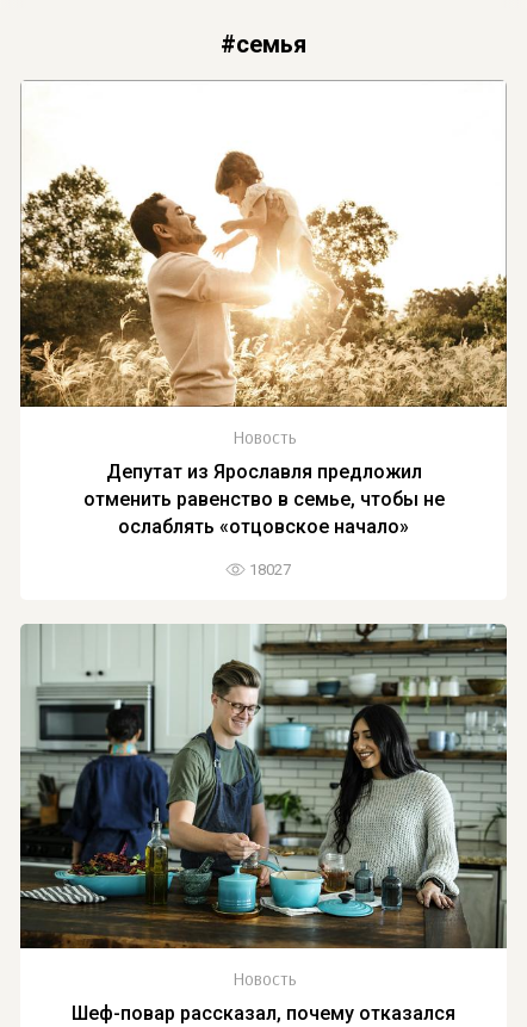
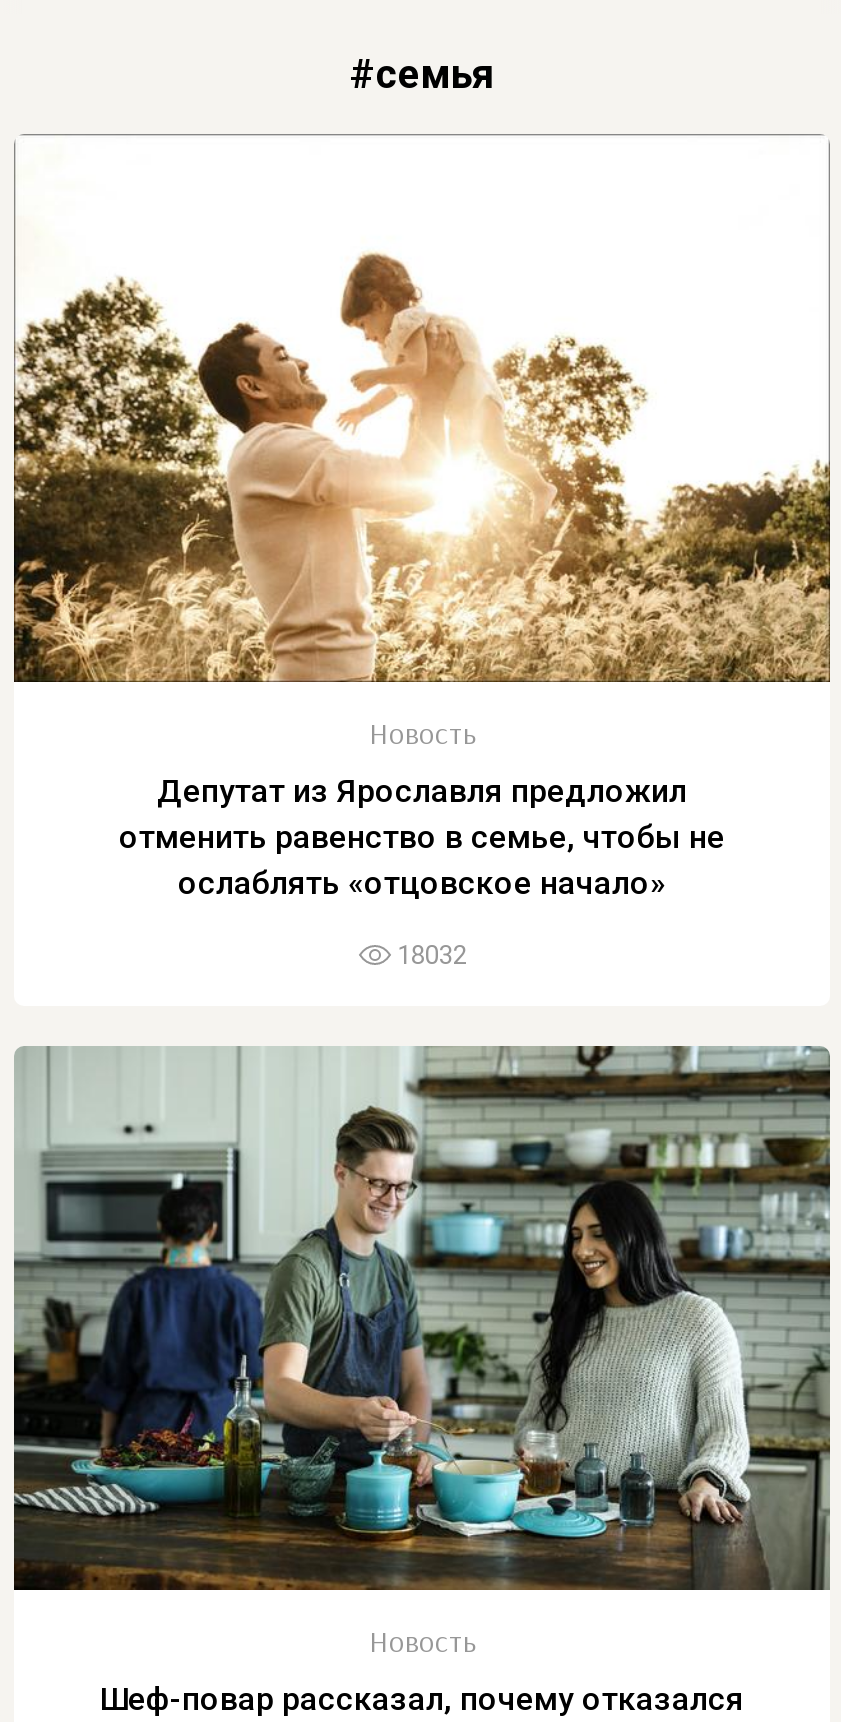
- 18027
+ 18032
